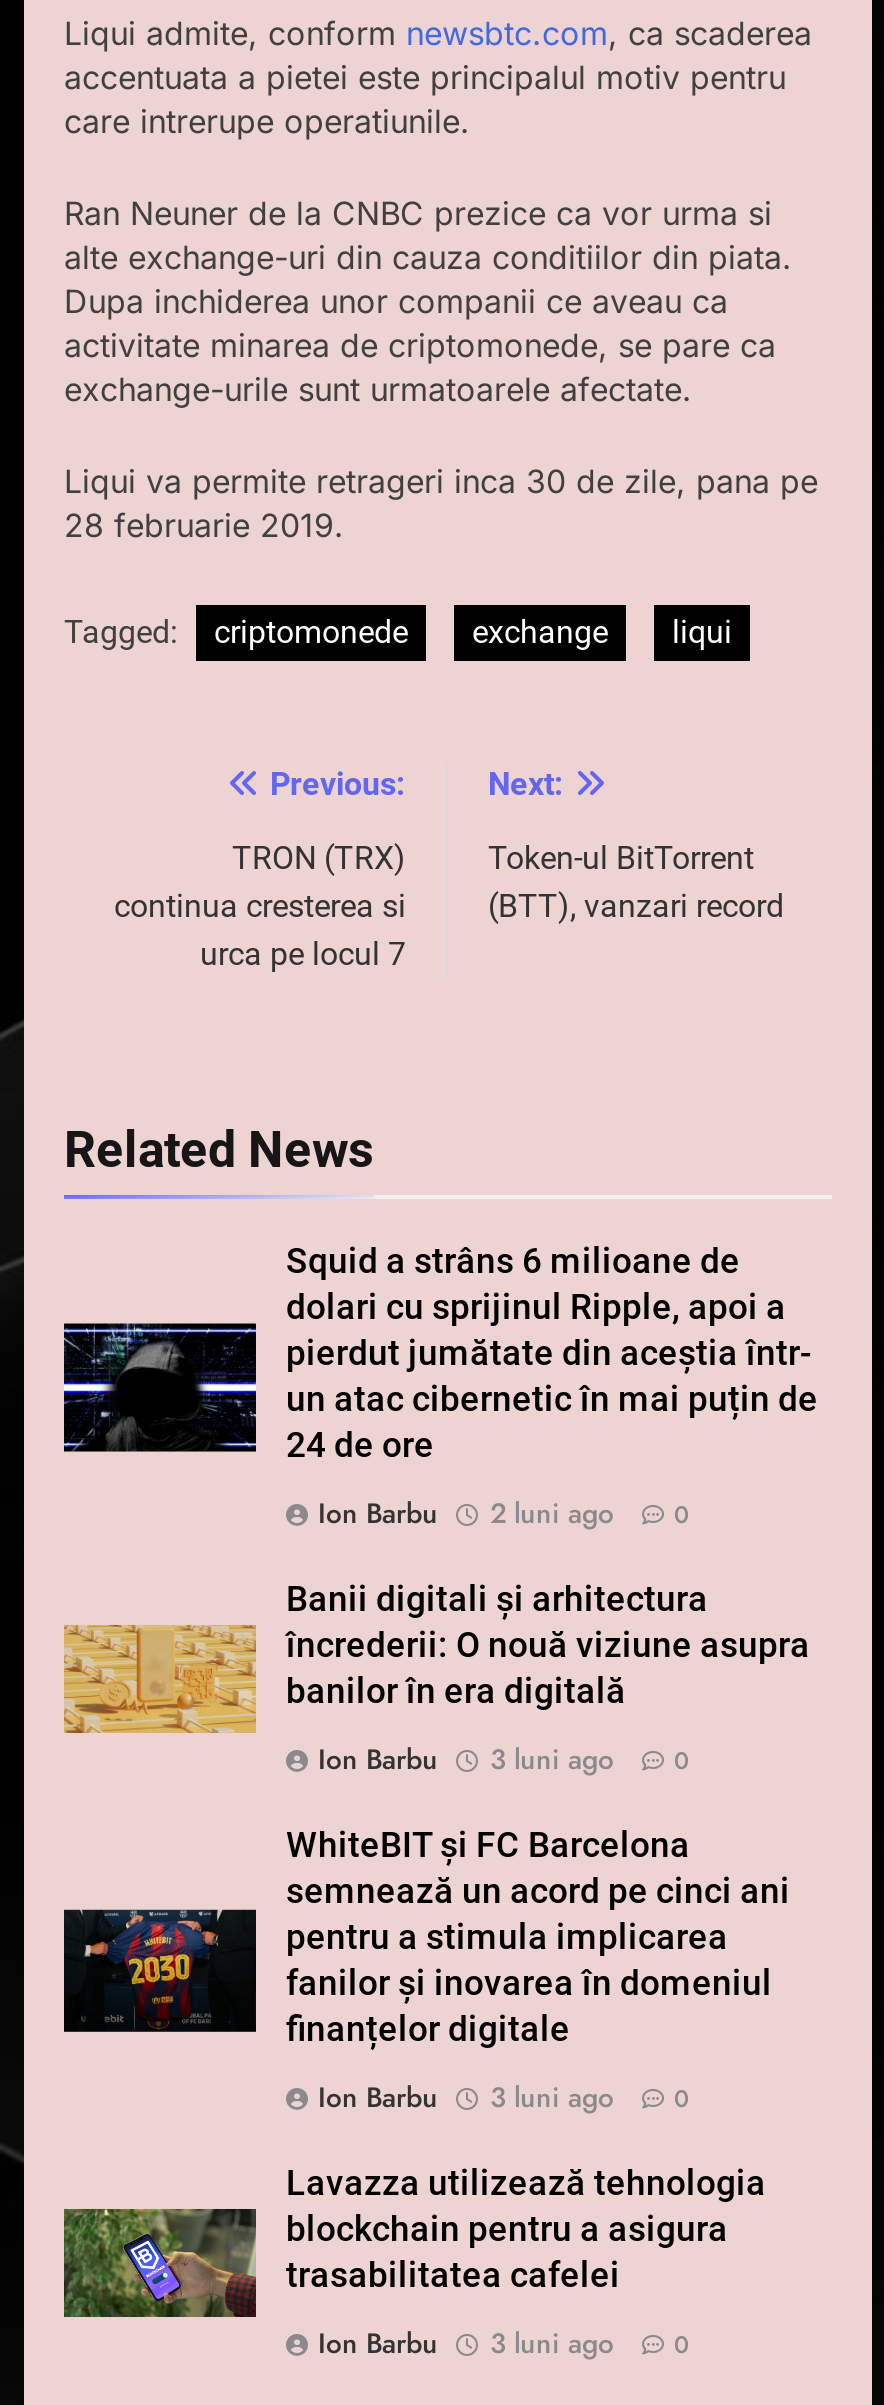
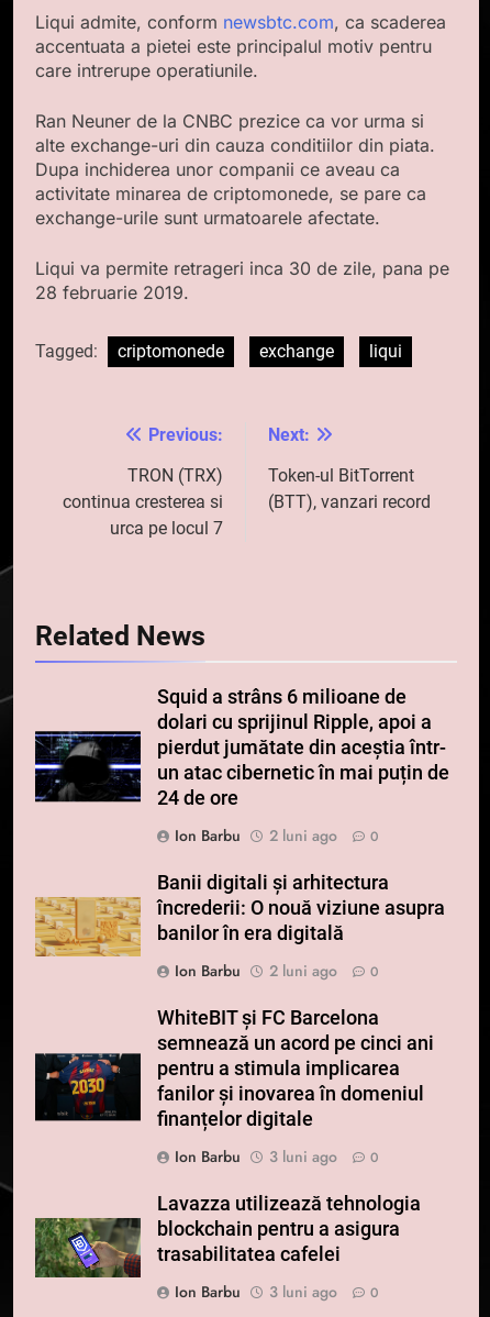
- Ion Barbu 3 luni ago 0
+ Ion Barbu 2 luni ago 0
